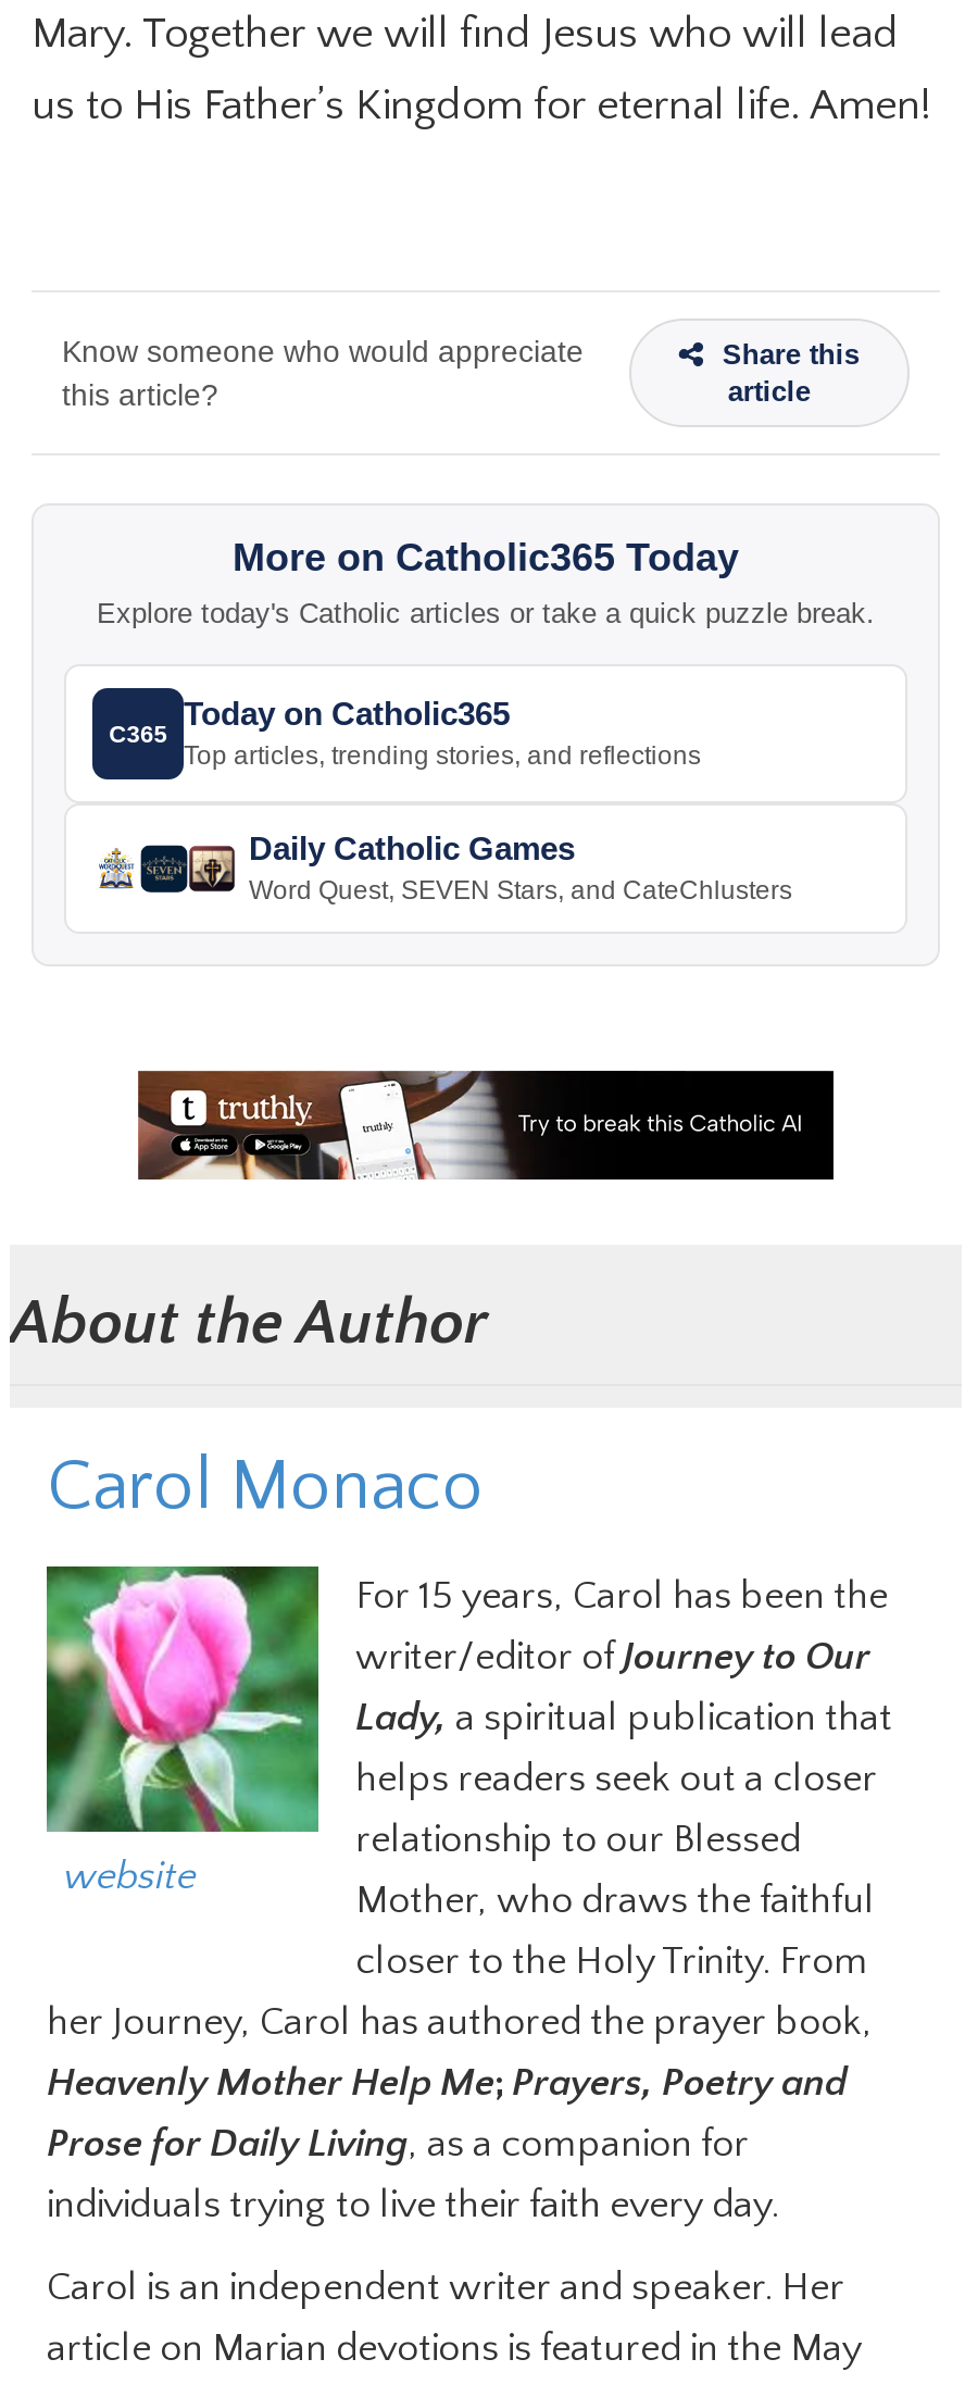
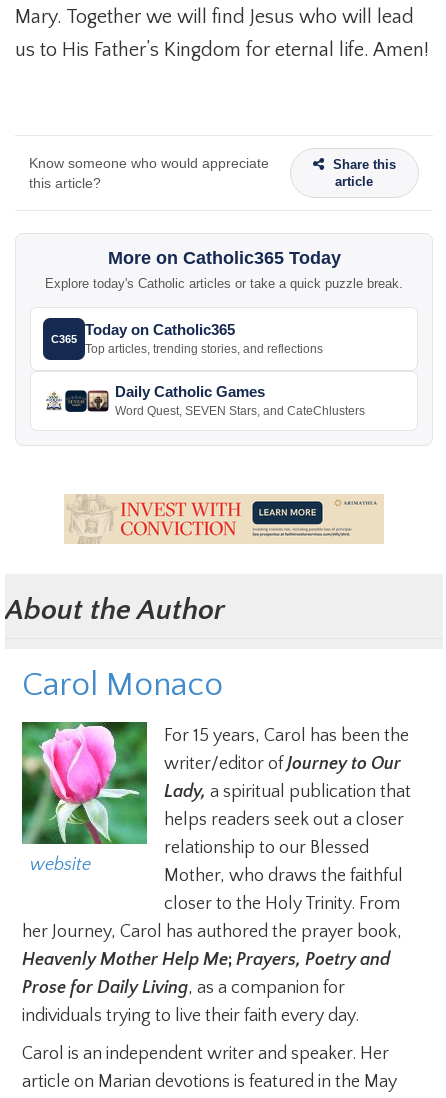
- [image]
+ [image]
